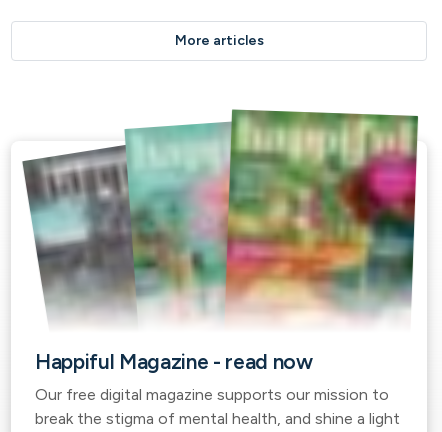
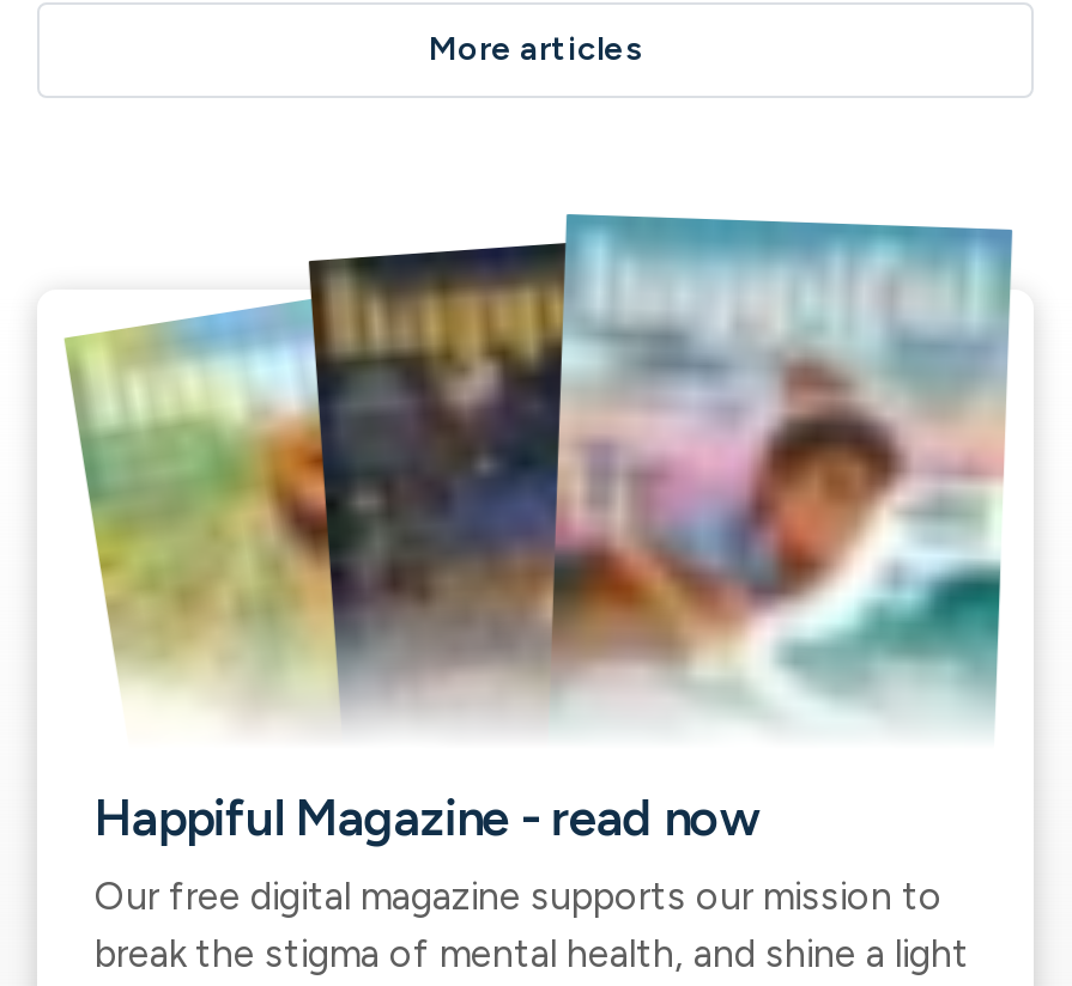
- [image]
+ [image]
